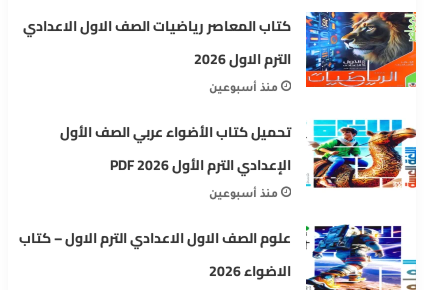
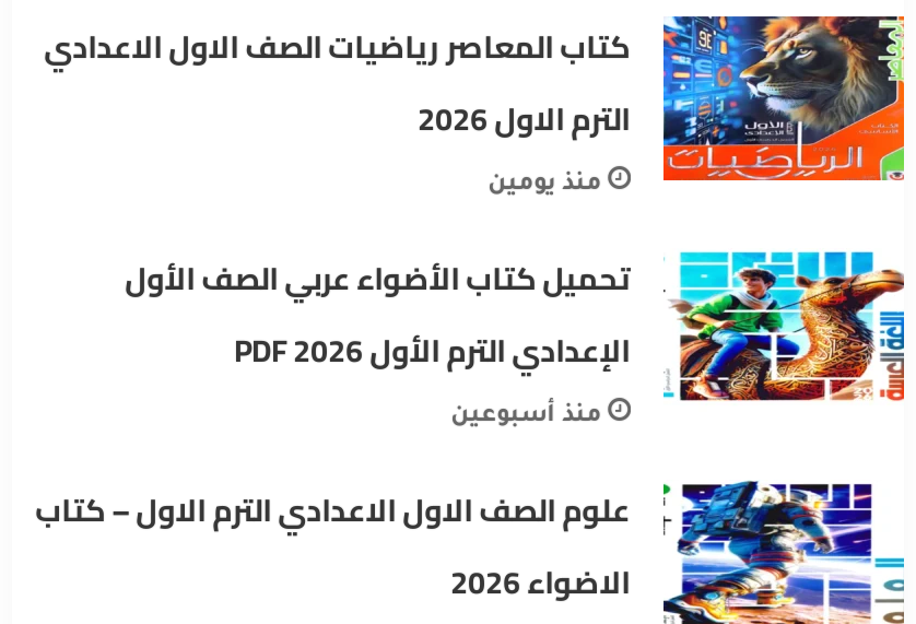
- منذ أسبوعين
+ منذ يومين
